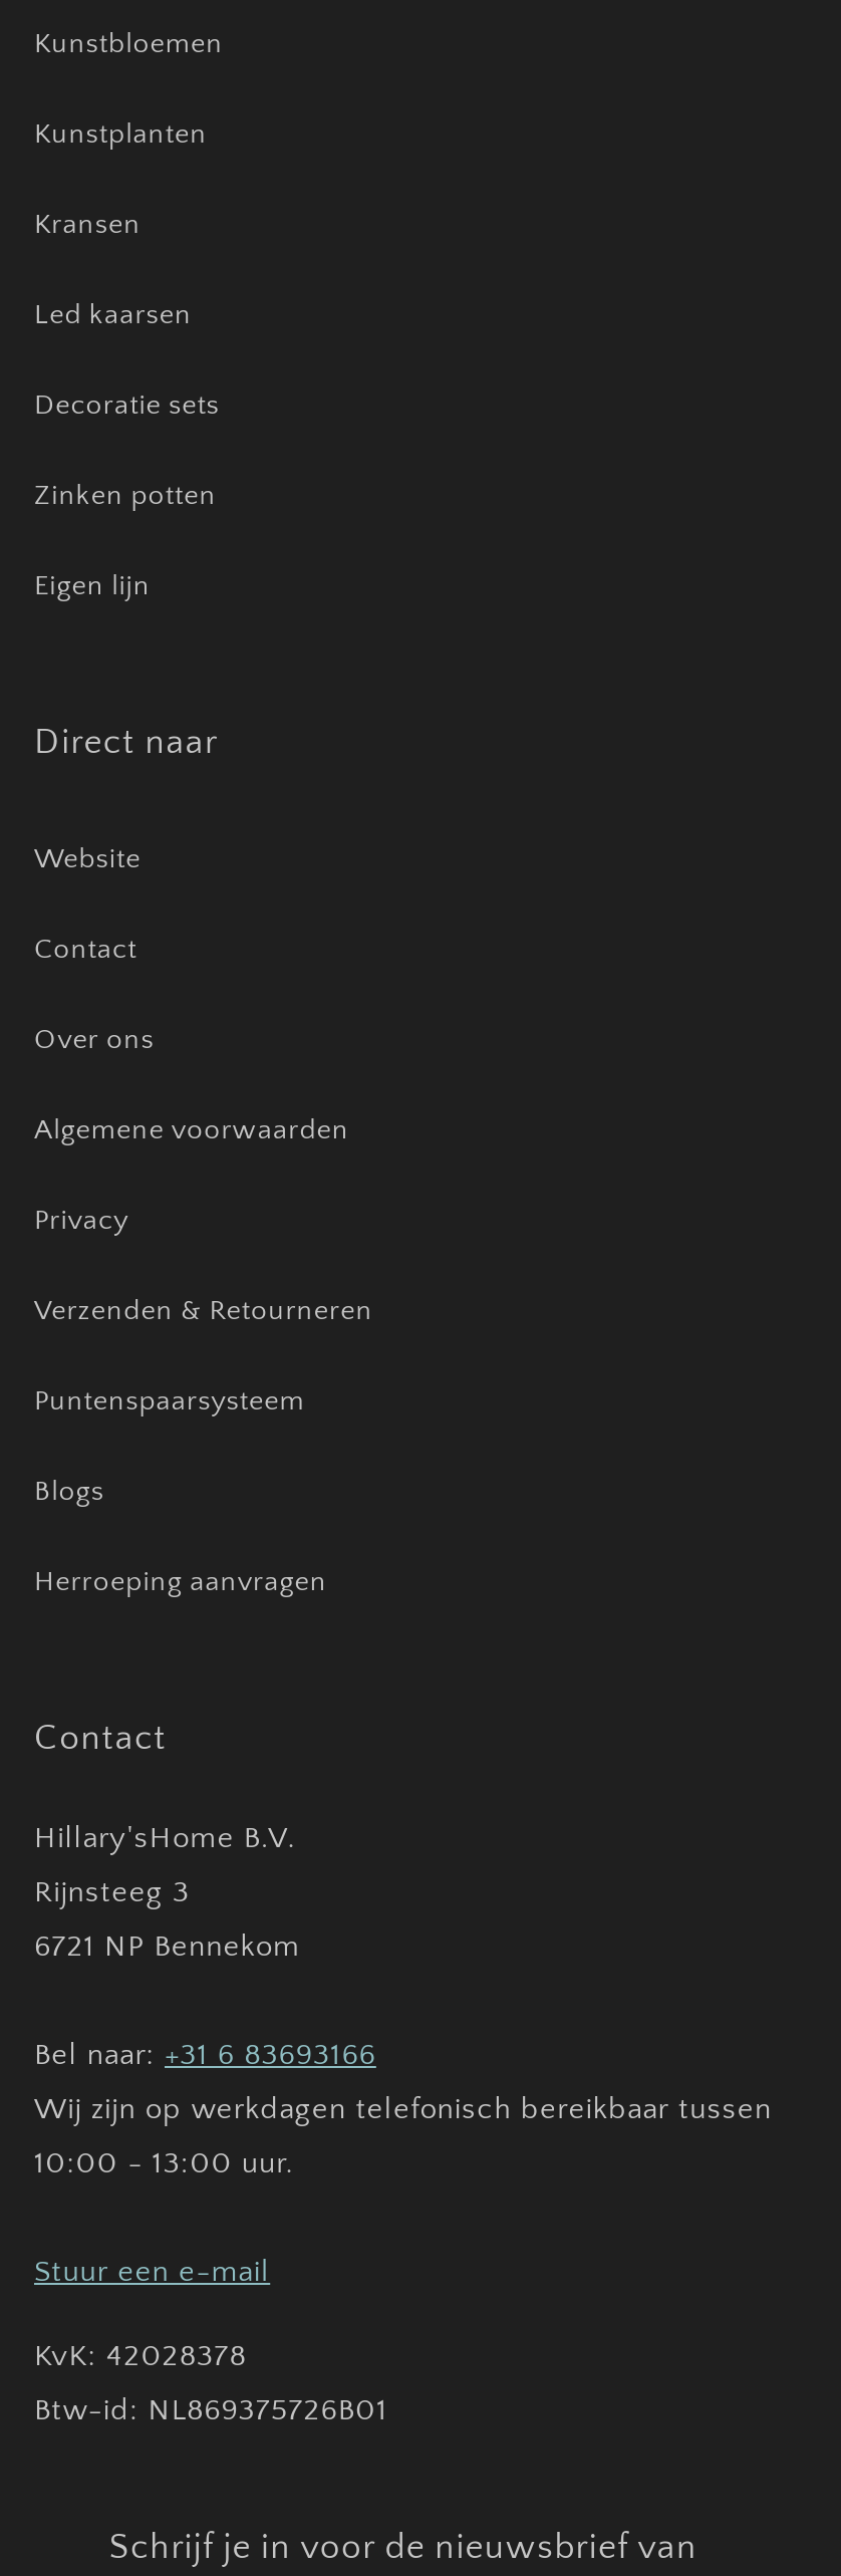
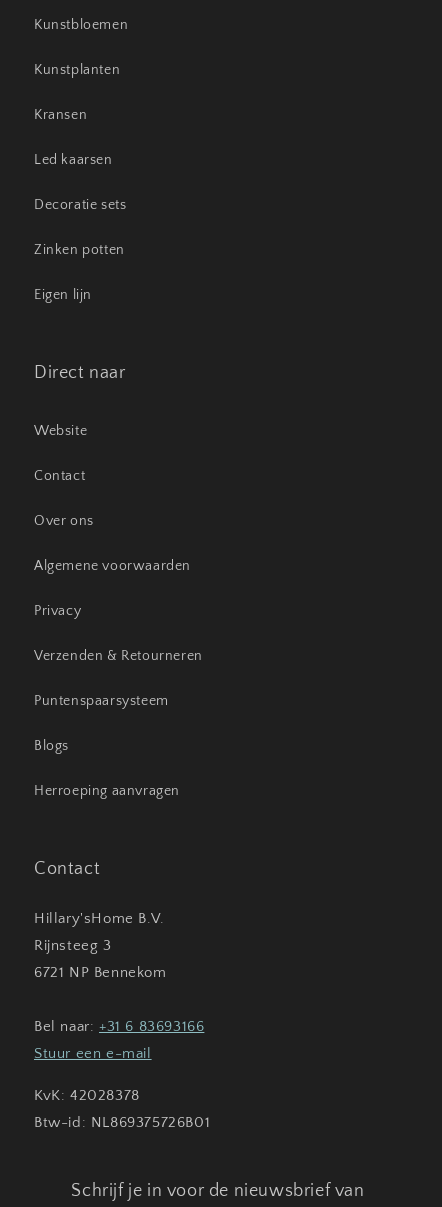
- Wij zijn op werkdagen telefonisch bereikbaar tussen
- 10:00 - 13:00 uur.
